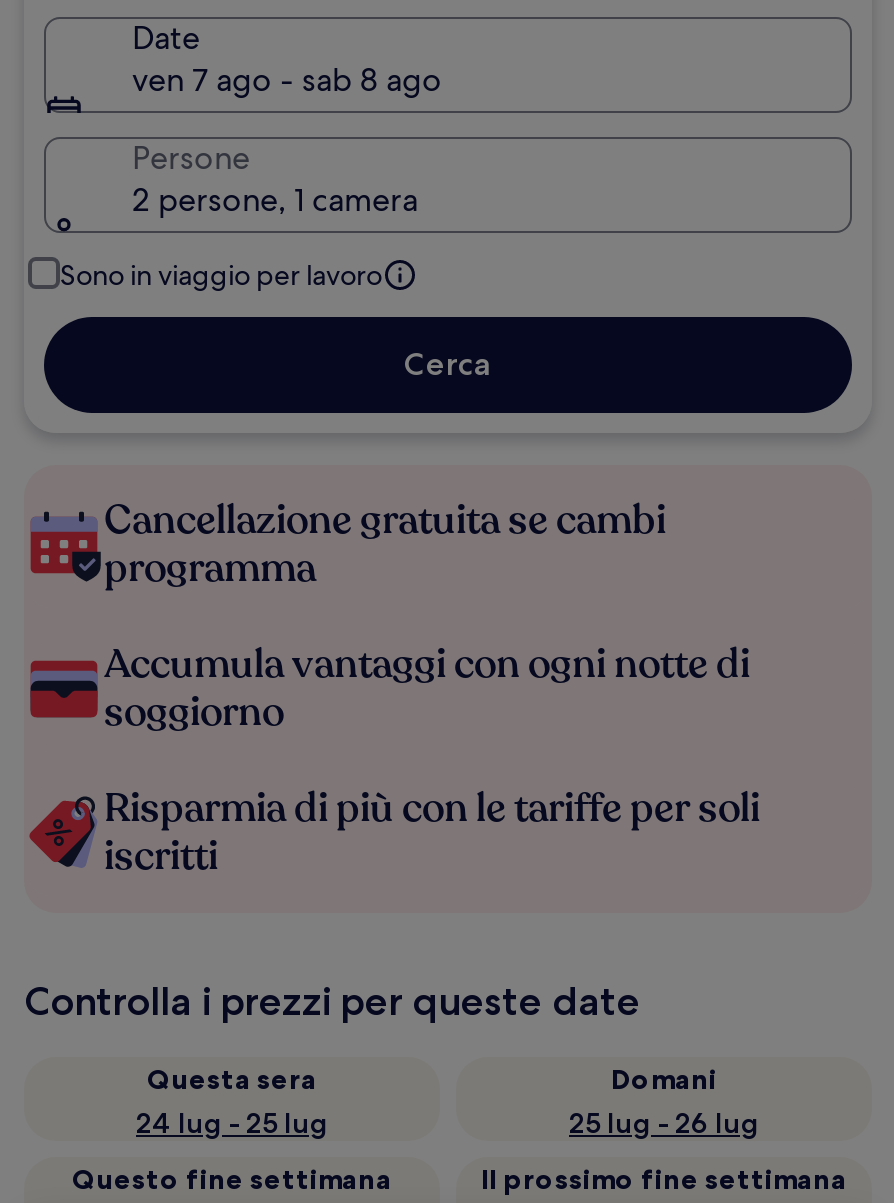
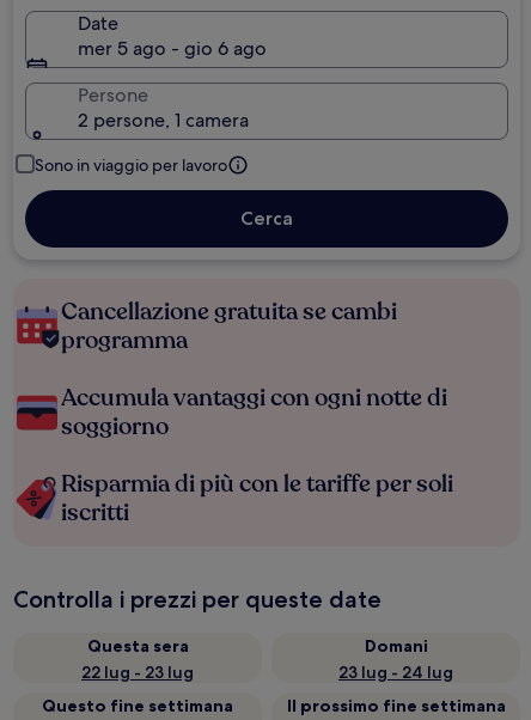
- ven 7 ago - sab 8 ago
+ mer 5 ago - gio 6 ago

- 24 lug - 25 lug
+ 22 lug - 23 lug

- 25 lug - 26 lug
+ 23 lug - 24 lug
